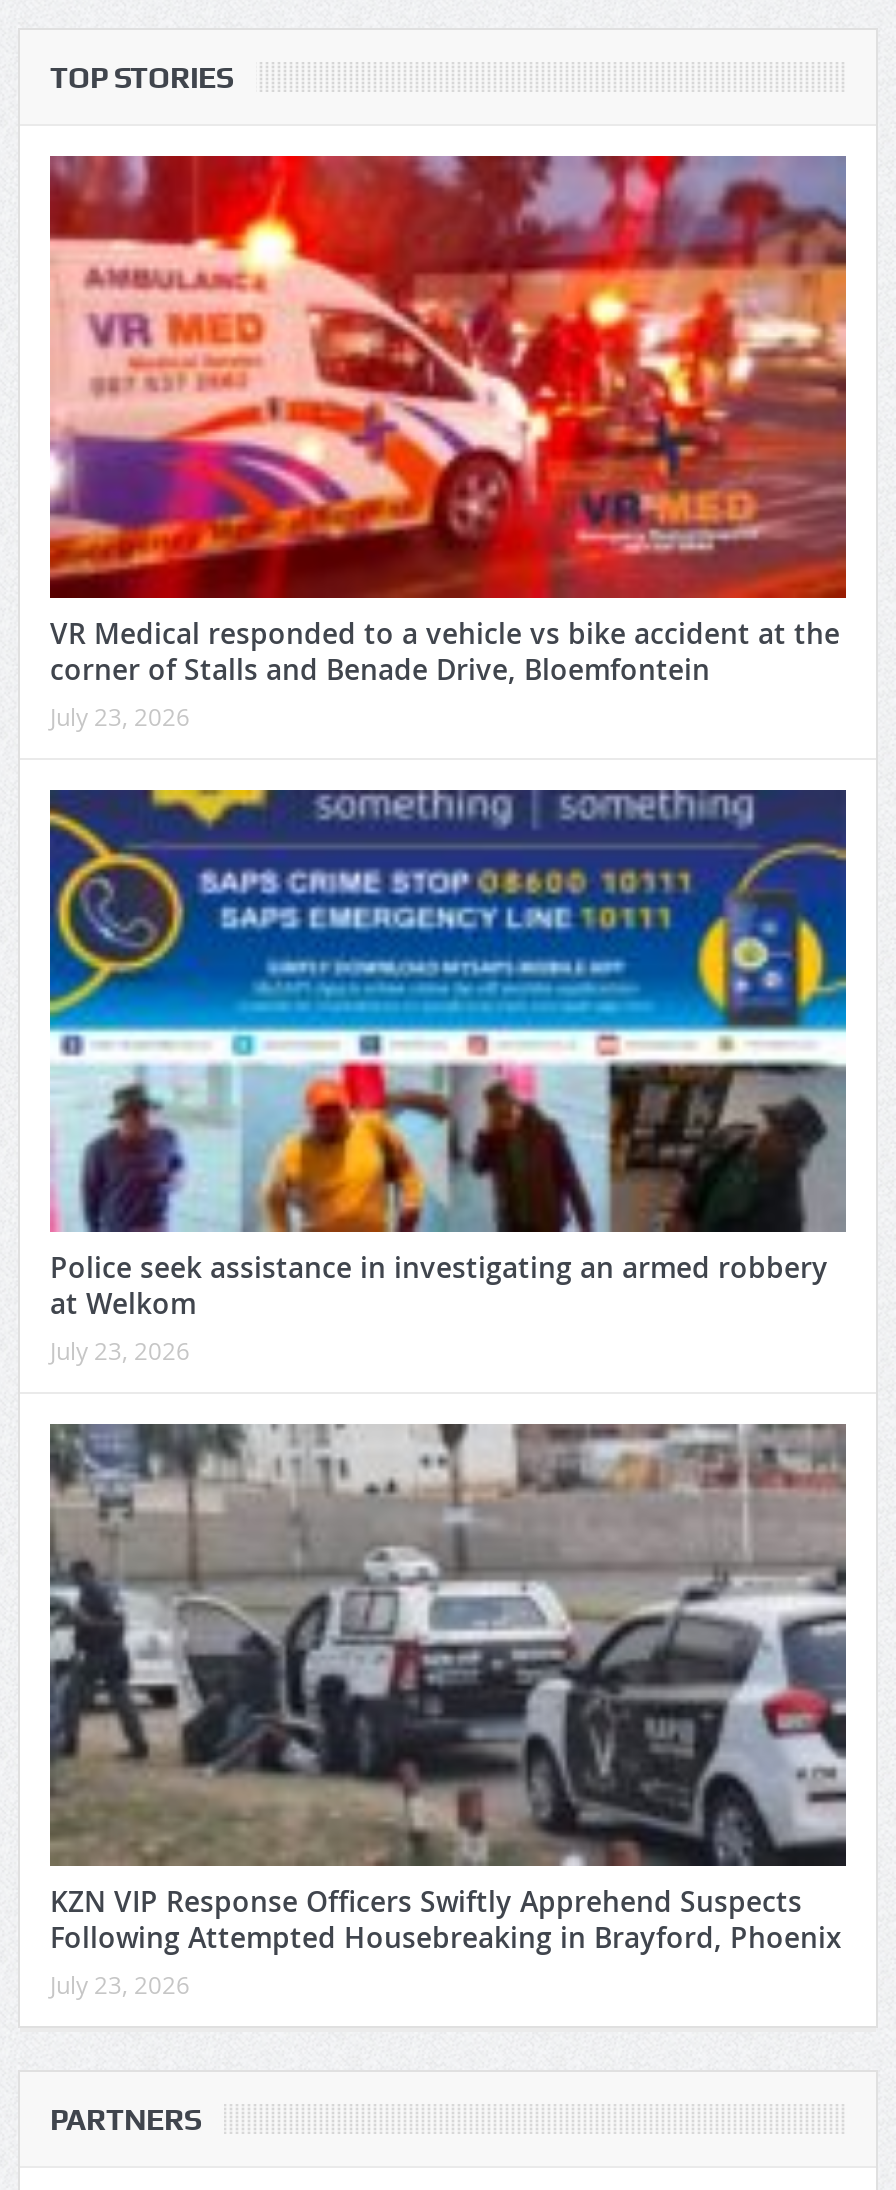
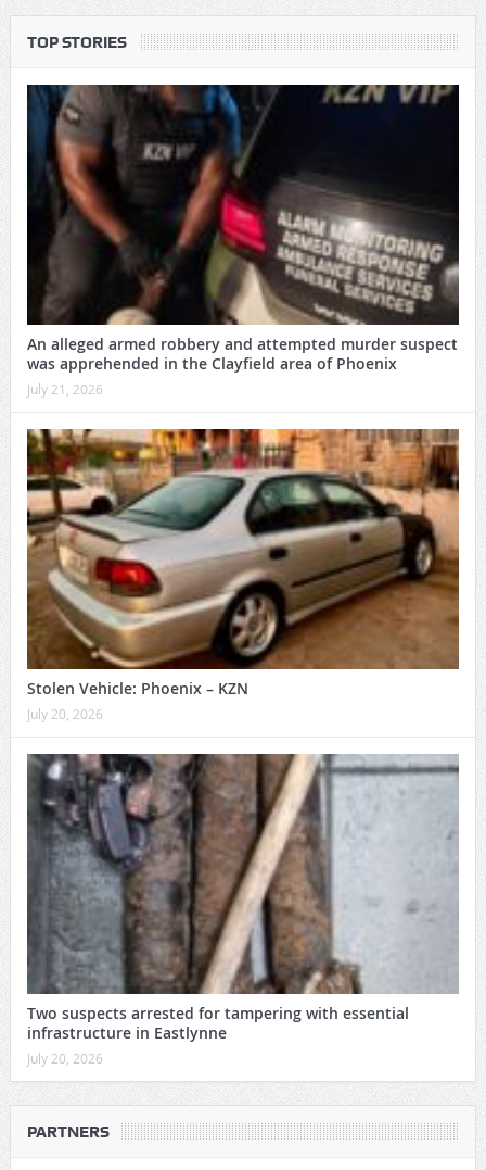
- [image]
- VR Medical responded to a vehicle vs bike accident at the
- corner of Stalls and Benade Drive, Bloemfontein
- July 23, 2026
+ [image]
+ An alleged armed robbery and attempted murder suspect
+ was apprehended in the Clayfield area of Phoenix
+ July 21, 2026

- [image]
- Police seek assistance in investigating an armed robbery
- at Welkom
- July 23, 2026
+ [image]
+ Stolen Vehicle: Phoenix – KZN
+ July 20, 2026

- [image]
- KZN VIP Response Officers Swiftly Apprehend Suspects
- Following Attempted Housebreaking in Brayford, Phoenix
- July 23, 2026
+ [image]
+ Two suspects arrested for tampering with essential
+ infrastructure in Eastlynne
+ July 20, 2026
